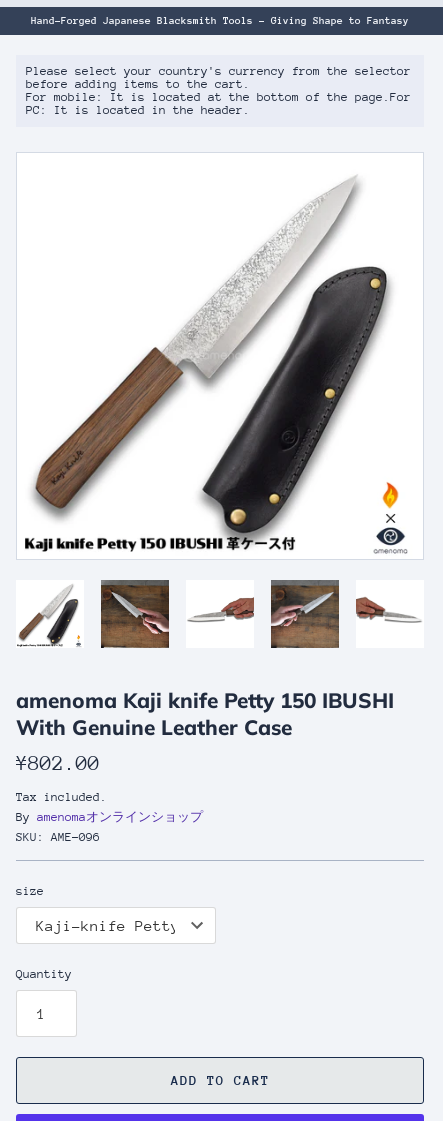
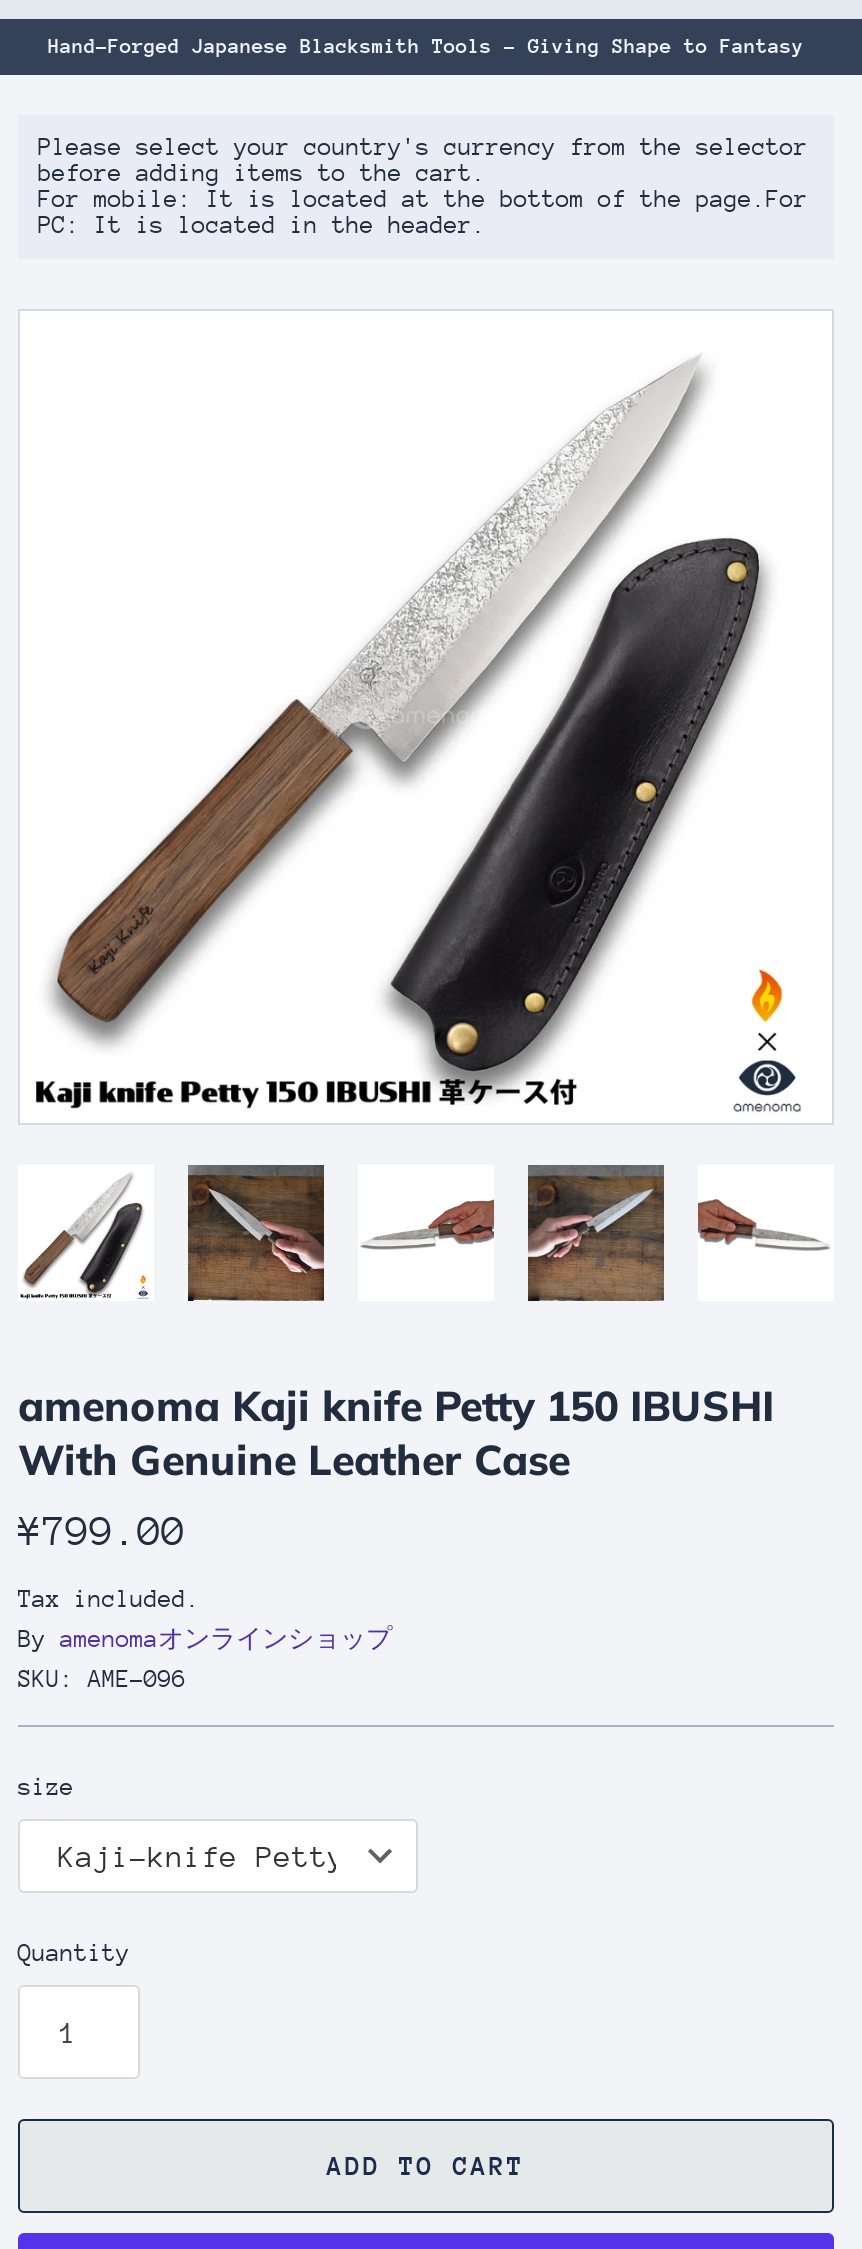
- ¥802.00
+ ¥799.00
